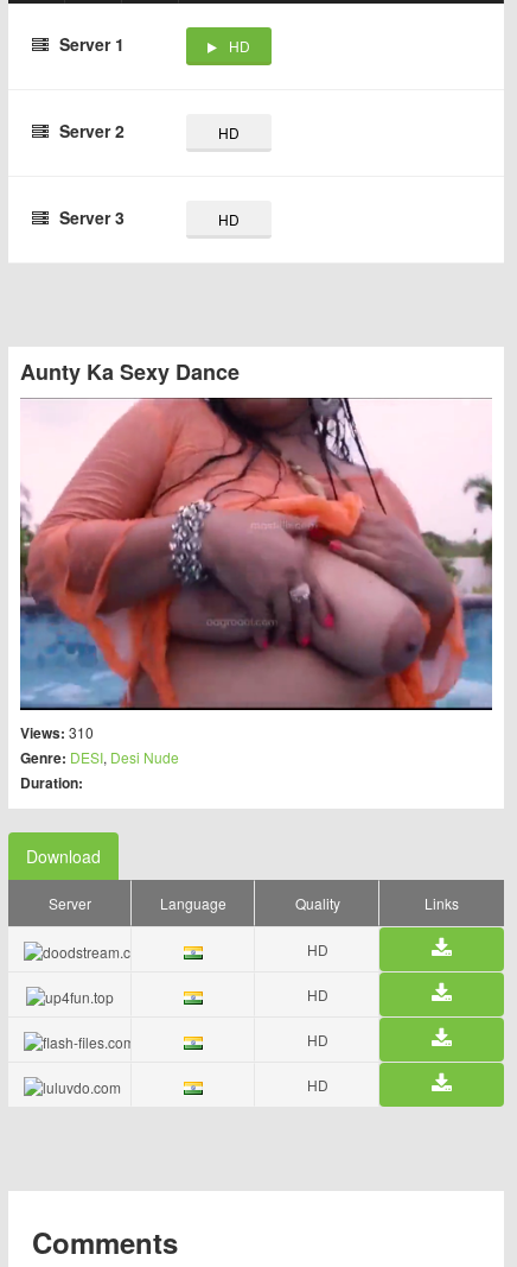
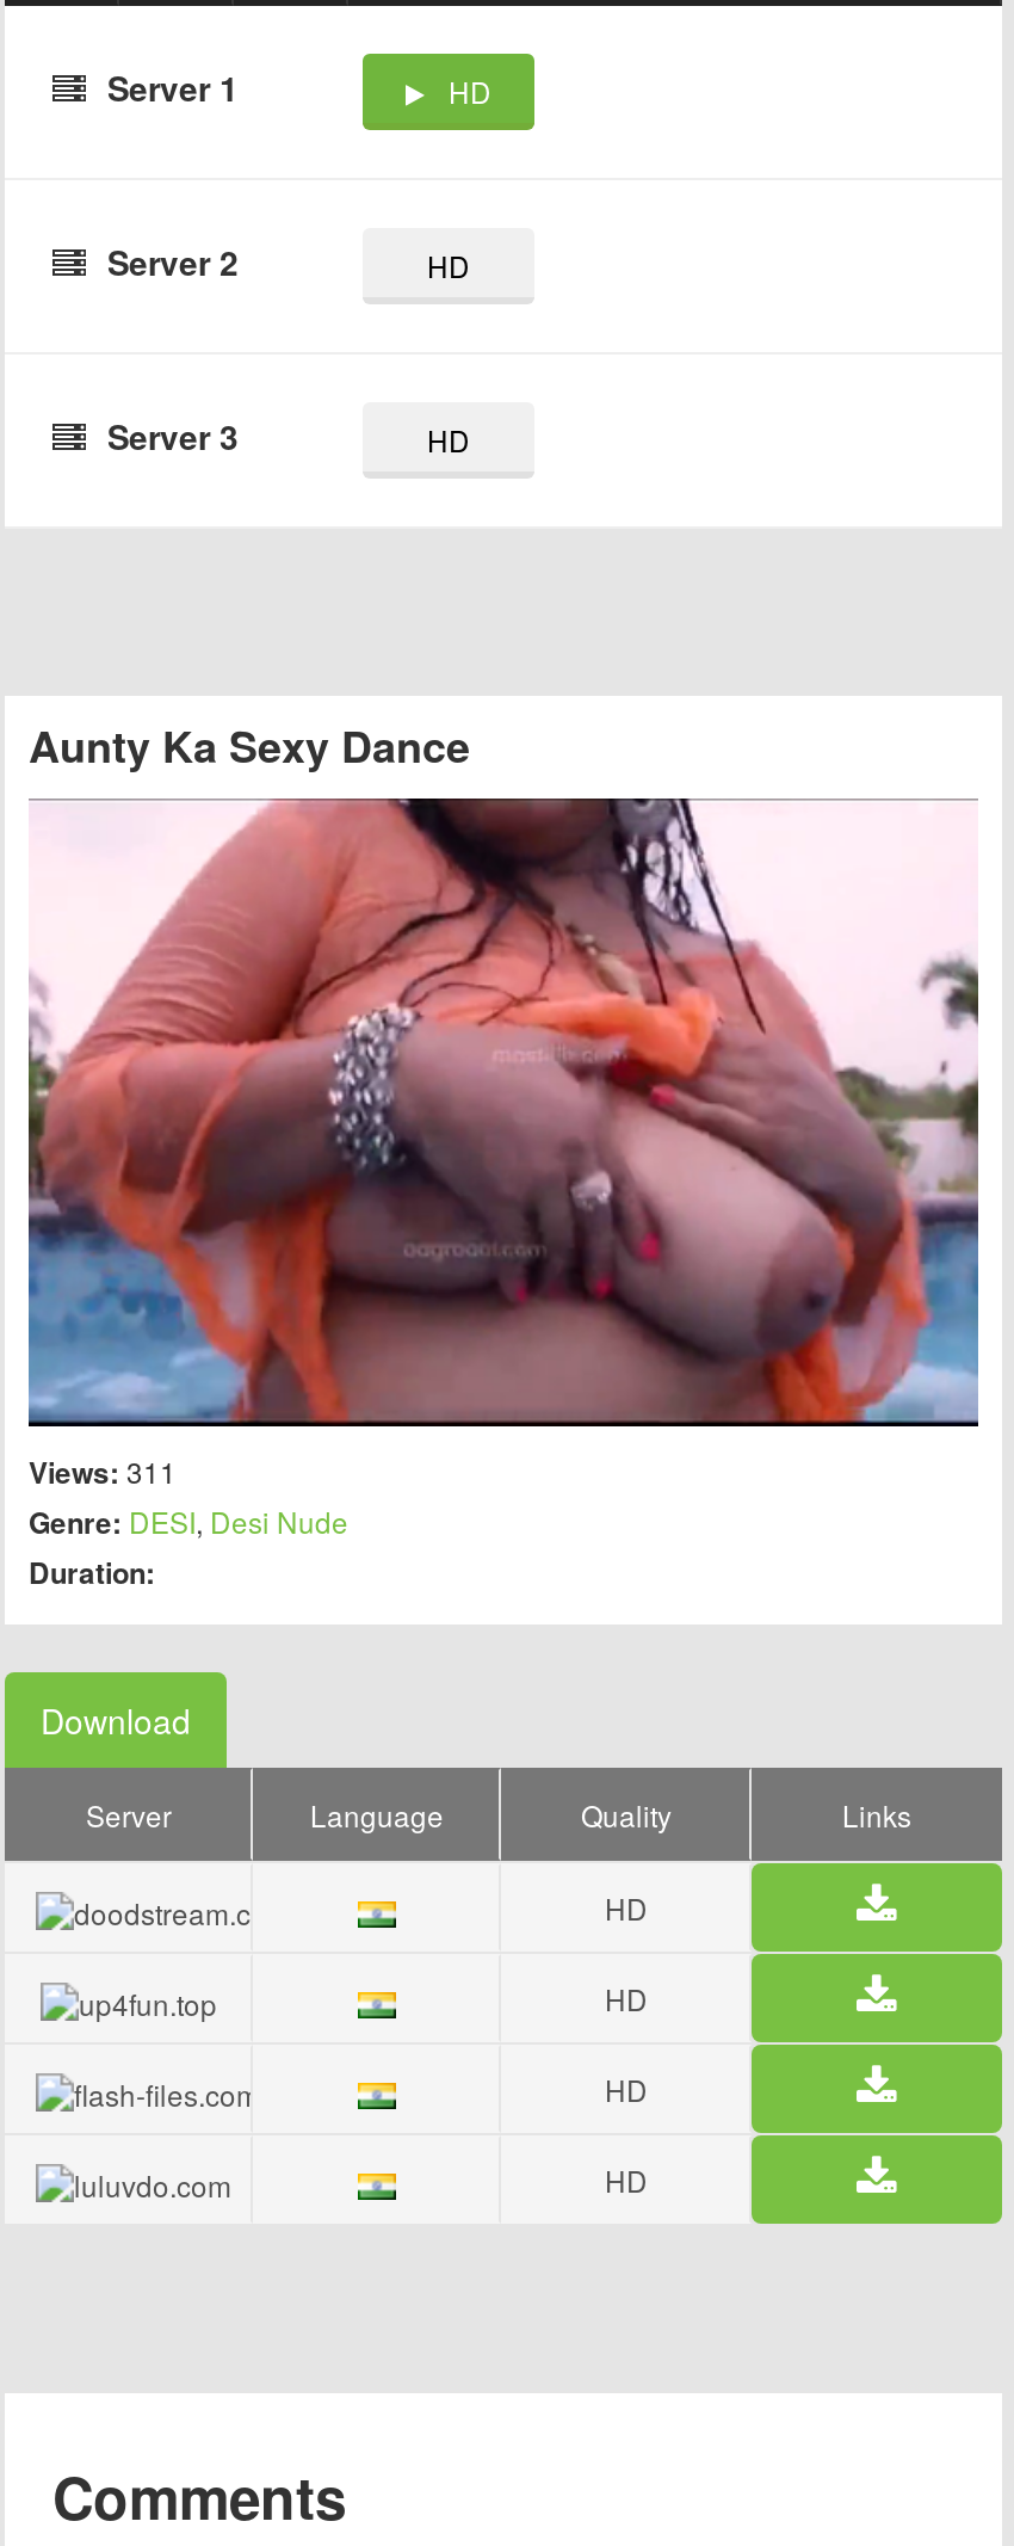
- Views: 310
+ Views: 311
